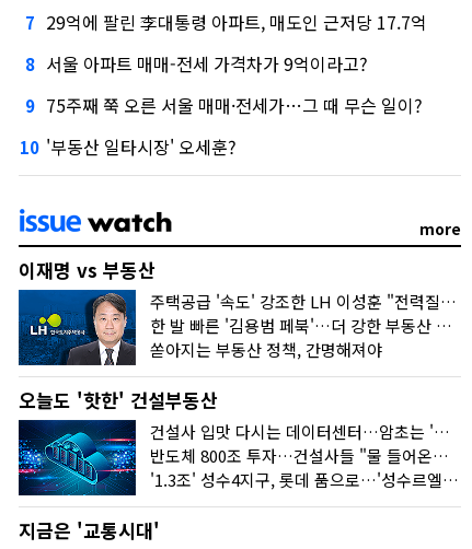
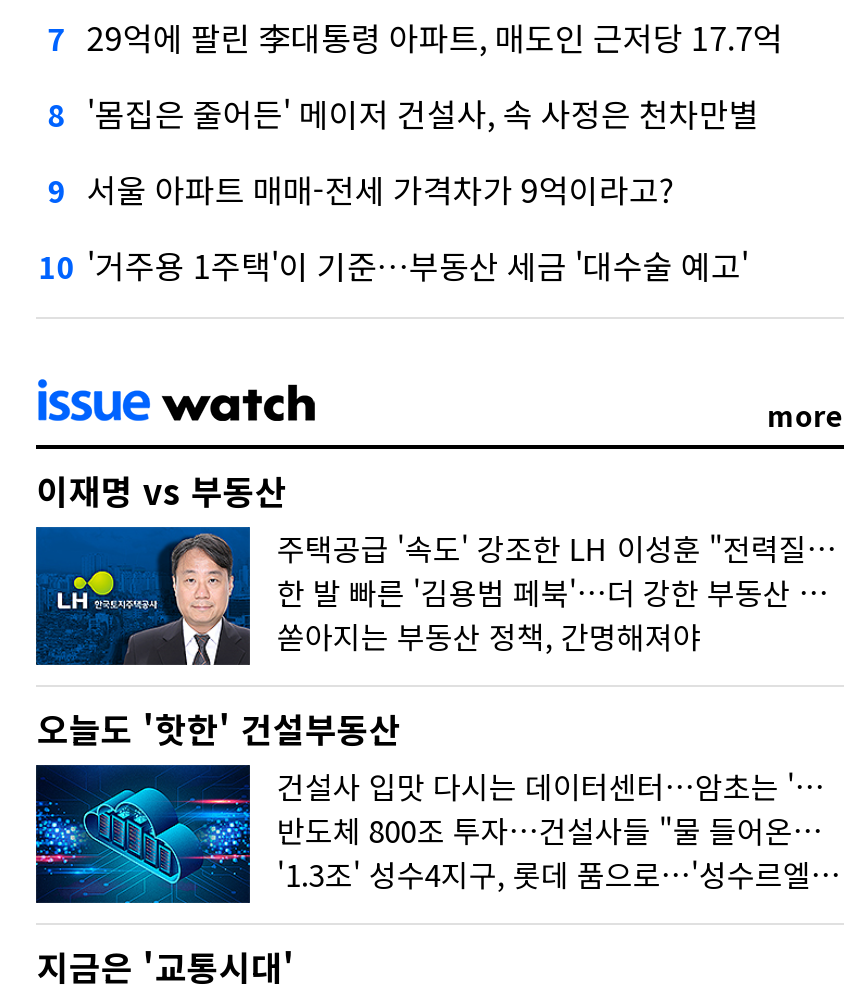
- 8 서울 아파트 매매-전세 가격차가 9억이라고?
+ 8 '몸집은 줄어든' 메이저 건설사, 속 사정은 천차만별

- 9 75주째 쭉 오른 서울 매매·전세가…그 때 무슨 일이?
+ 9 서울 아파트 매매-전세 가격차가 9억이라고?

- 10 '부동산 일타시장' 오세훈?
+ 10 '거주용 1주택'이 기준…부동산 세금 '대수술 예고'
